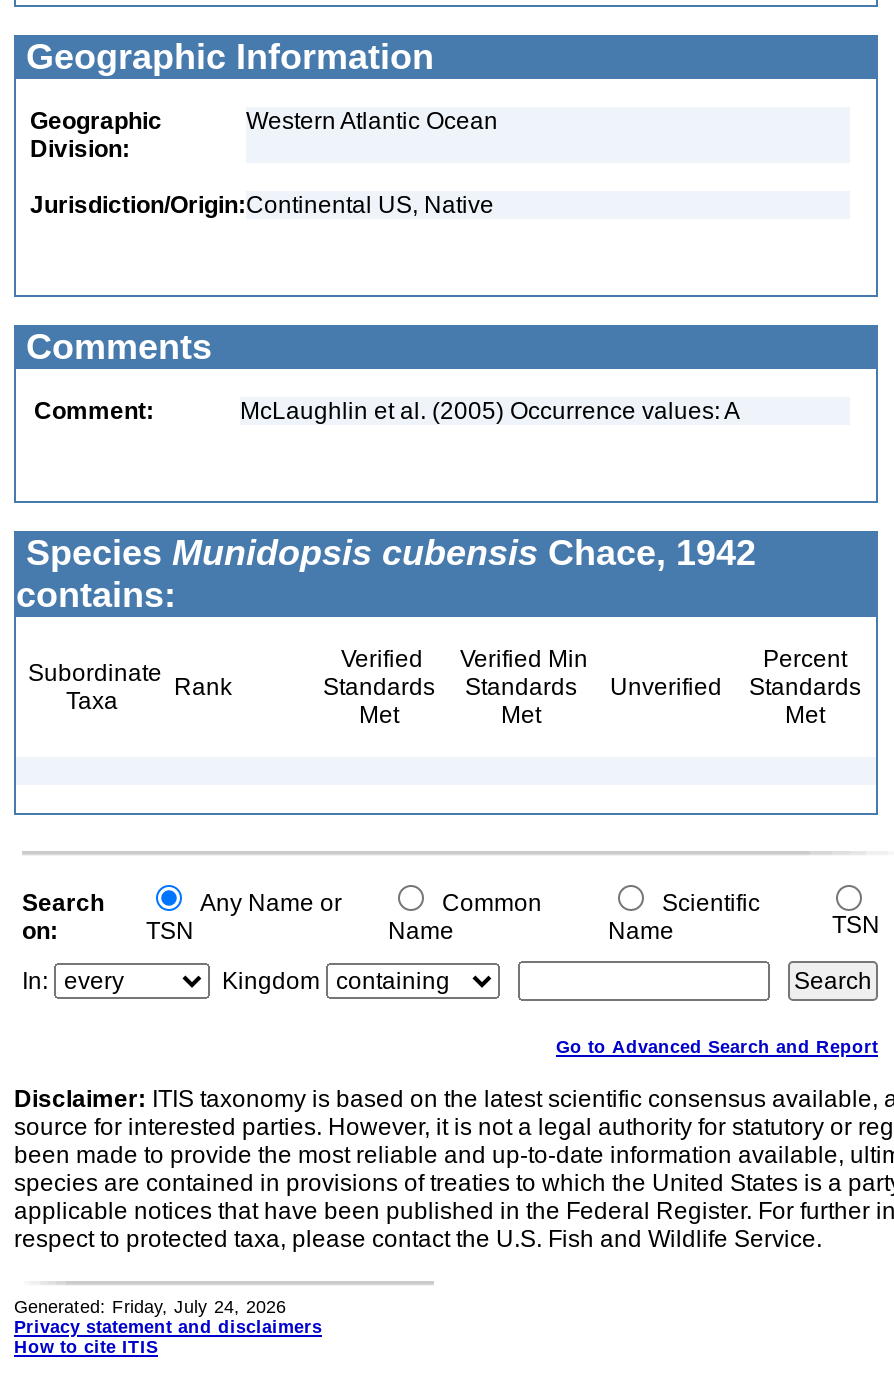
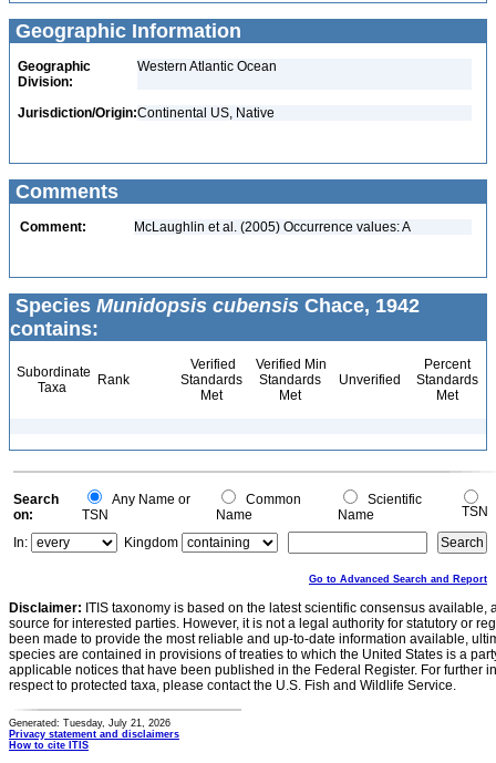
- Generated: Friday, July 24, 2026
+ Generated: Tuesday, July 21, 2026
